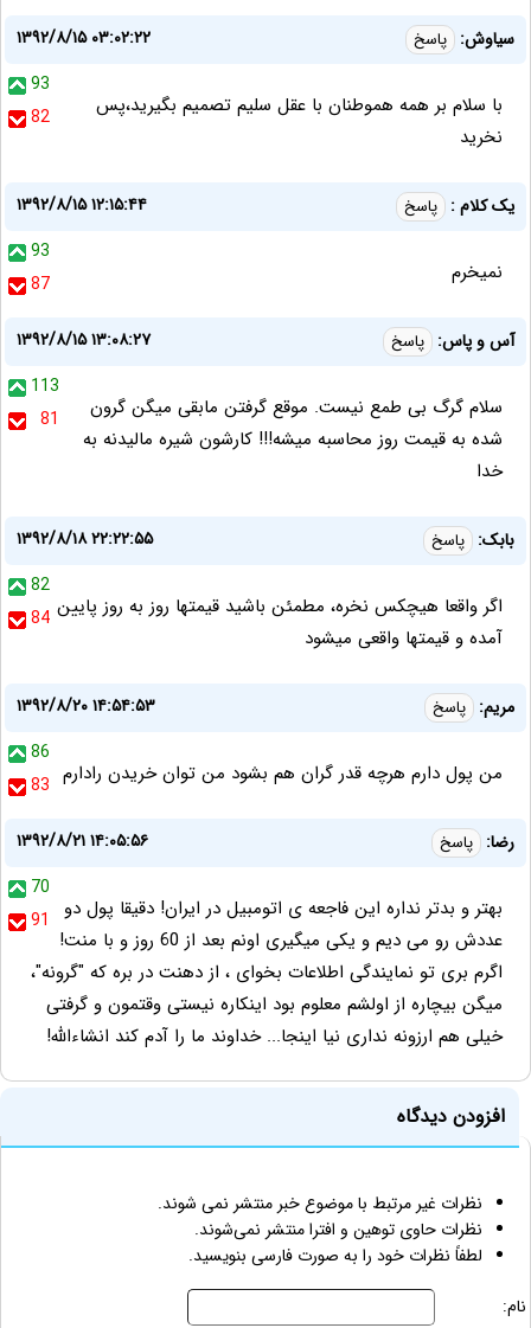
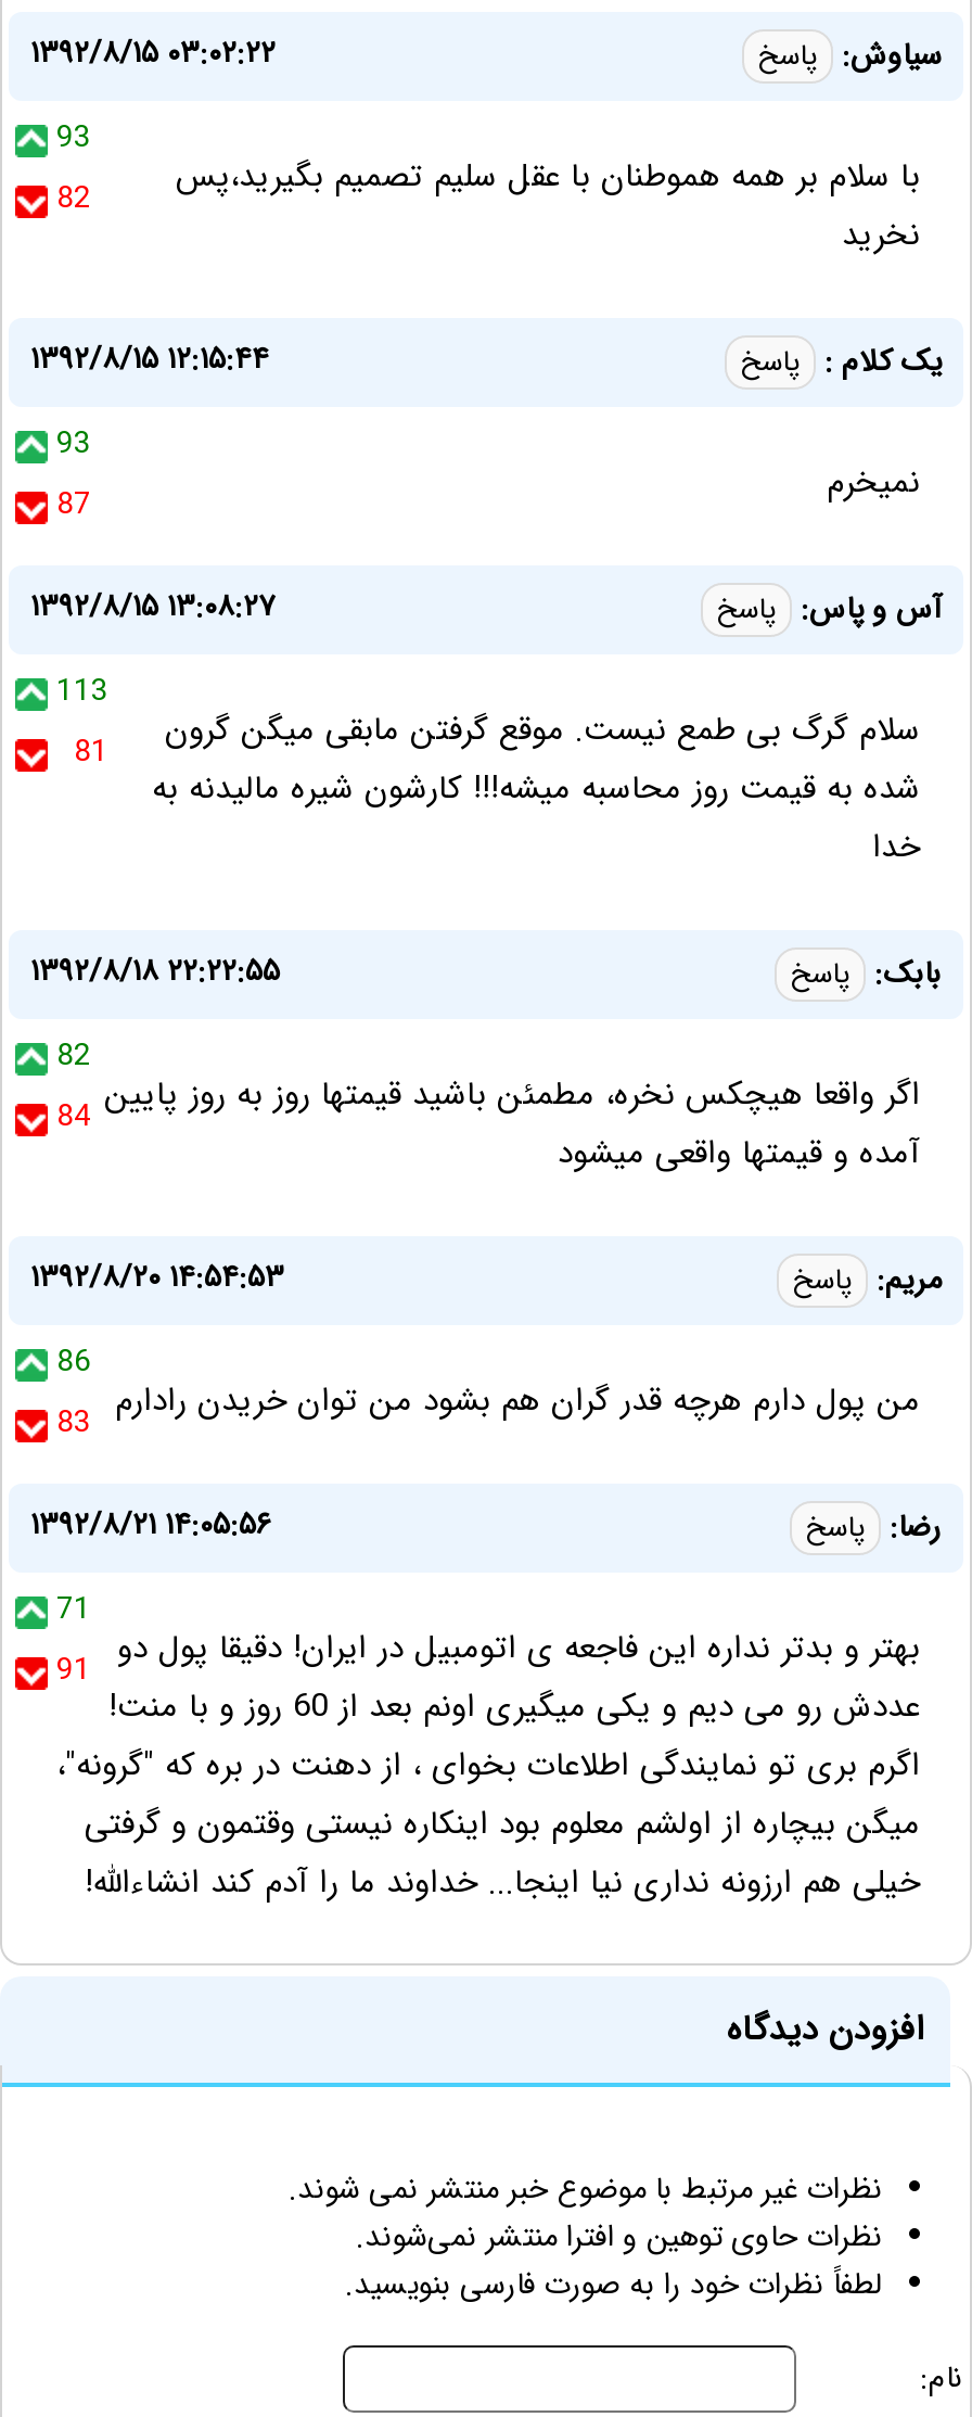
- 70
+ 71
